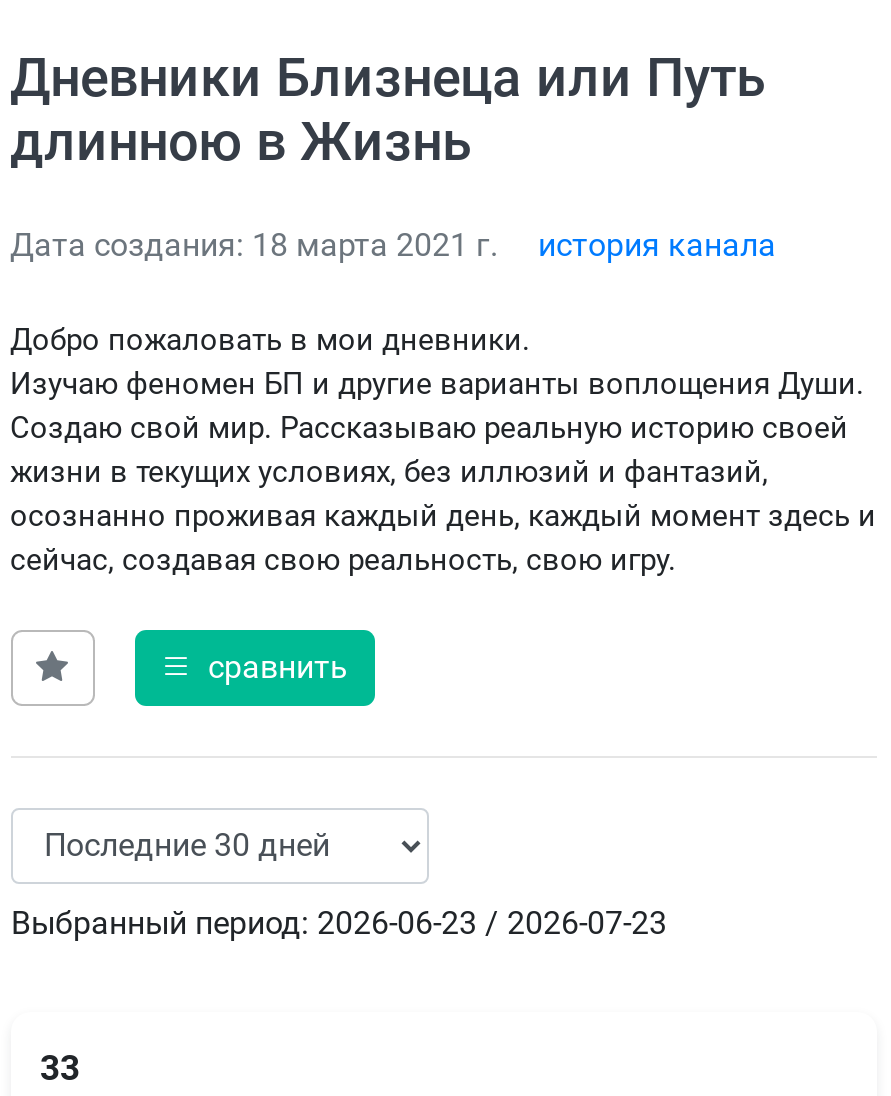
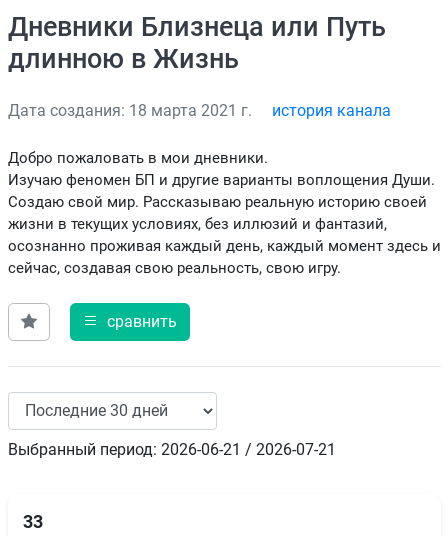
- Выбранный период: 2026-06-23 / 2026-07-23
+ Выбранный период: 2026-06-21 / 2026-07-21
